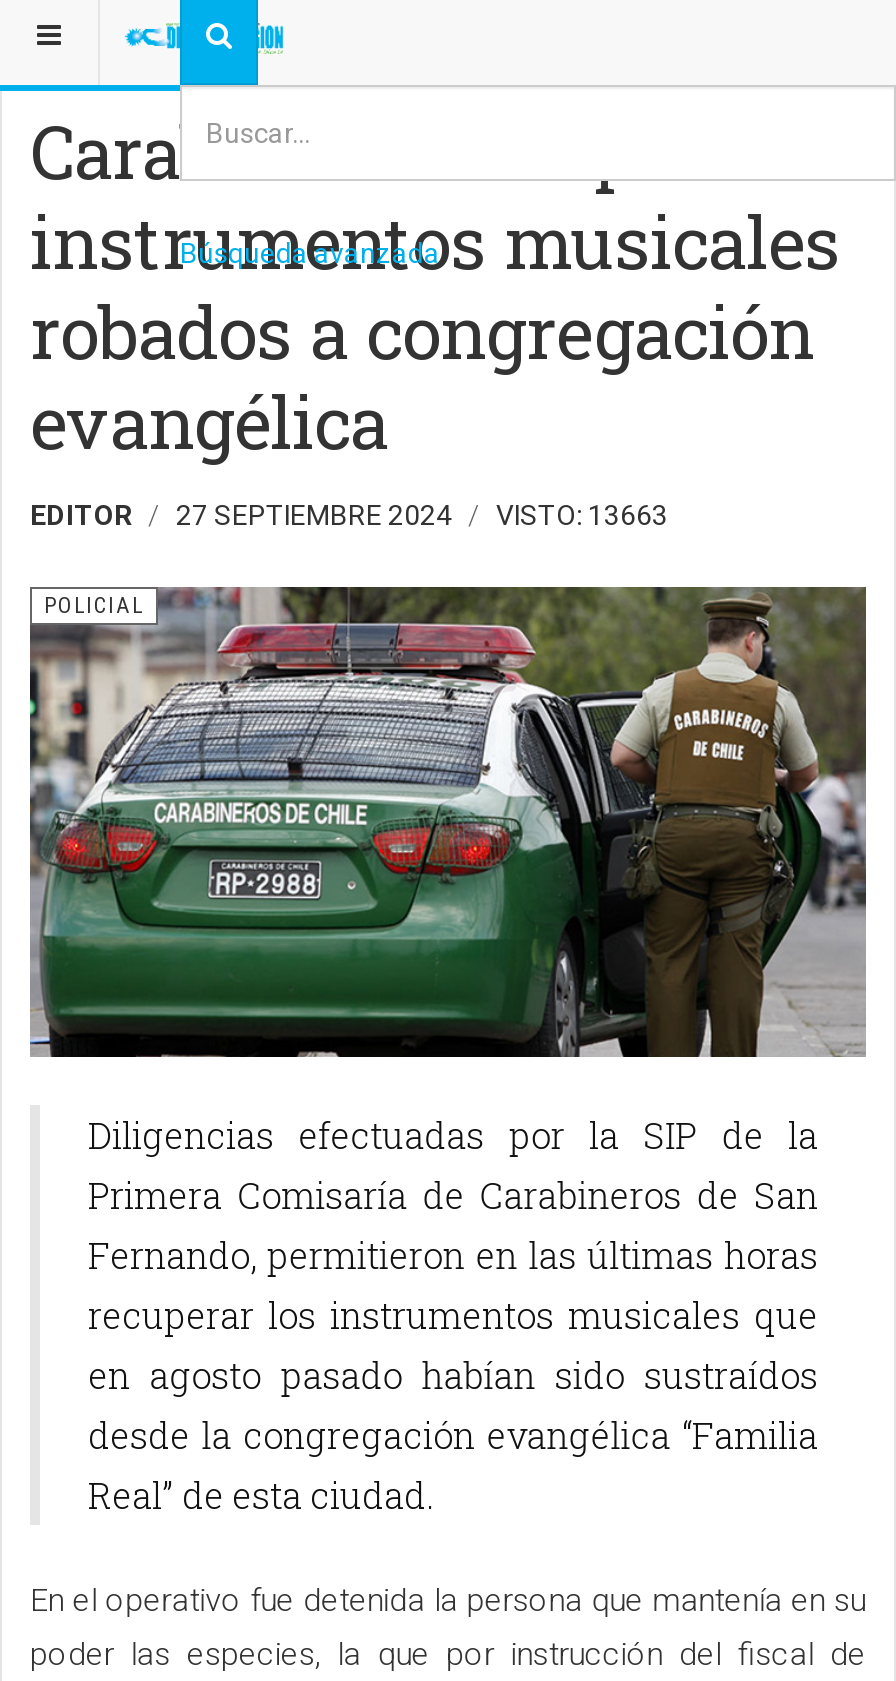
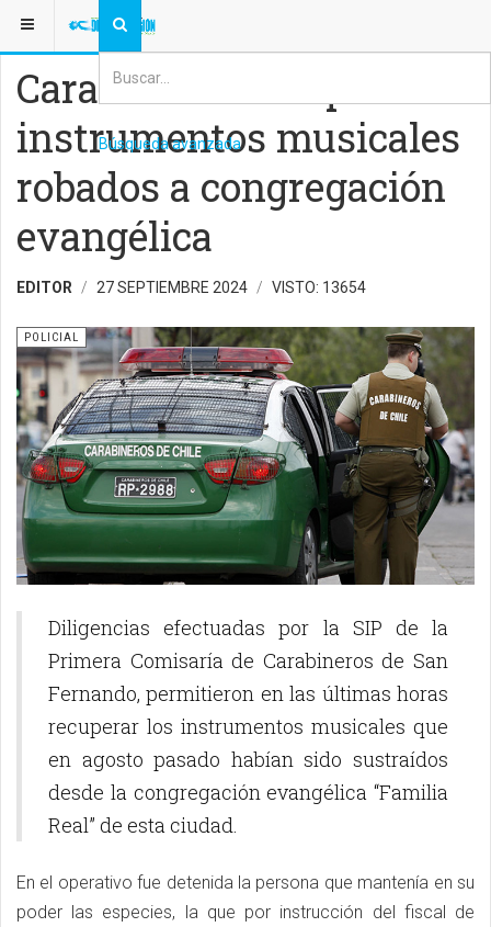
- EDITOR 27 SEPTIEMBRE 2024 VISTO: 13663
+ EDITOR 27 SEPTIEMBRE 2024 VISTO: 13654
